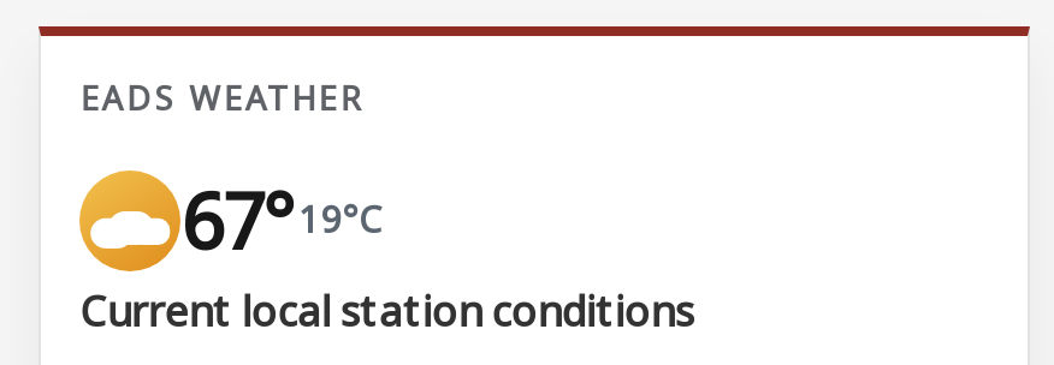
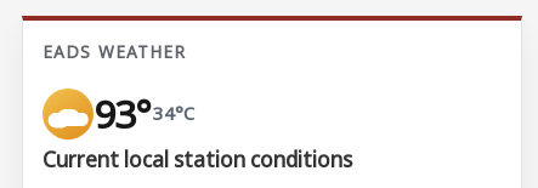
- 67° 19°C
+ 93° 34°C
